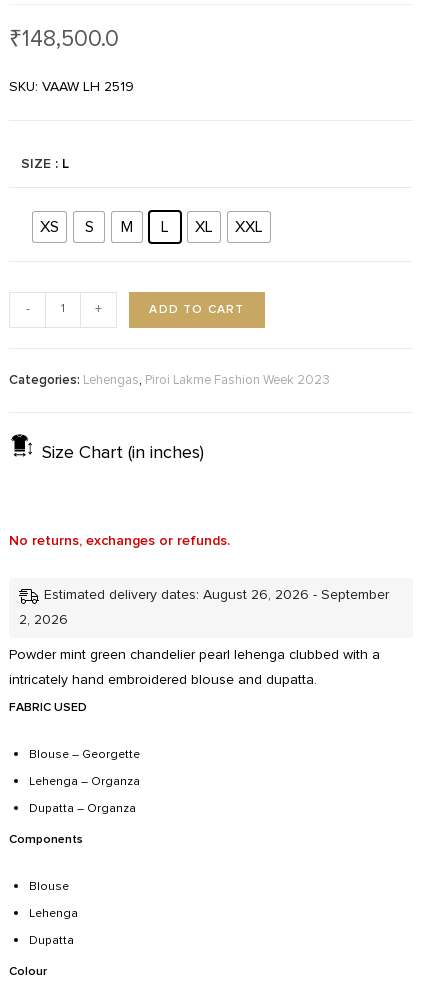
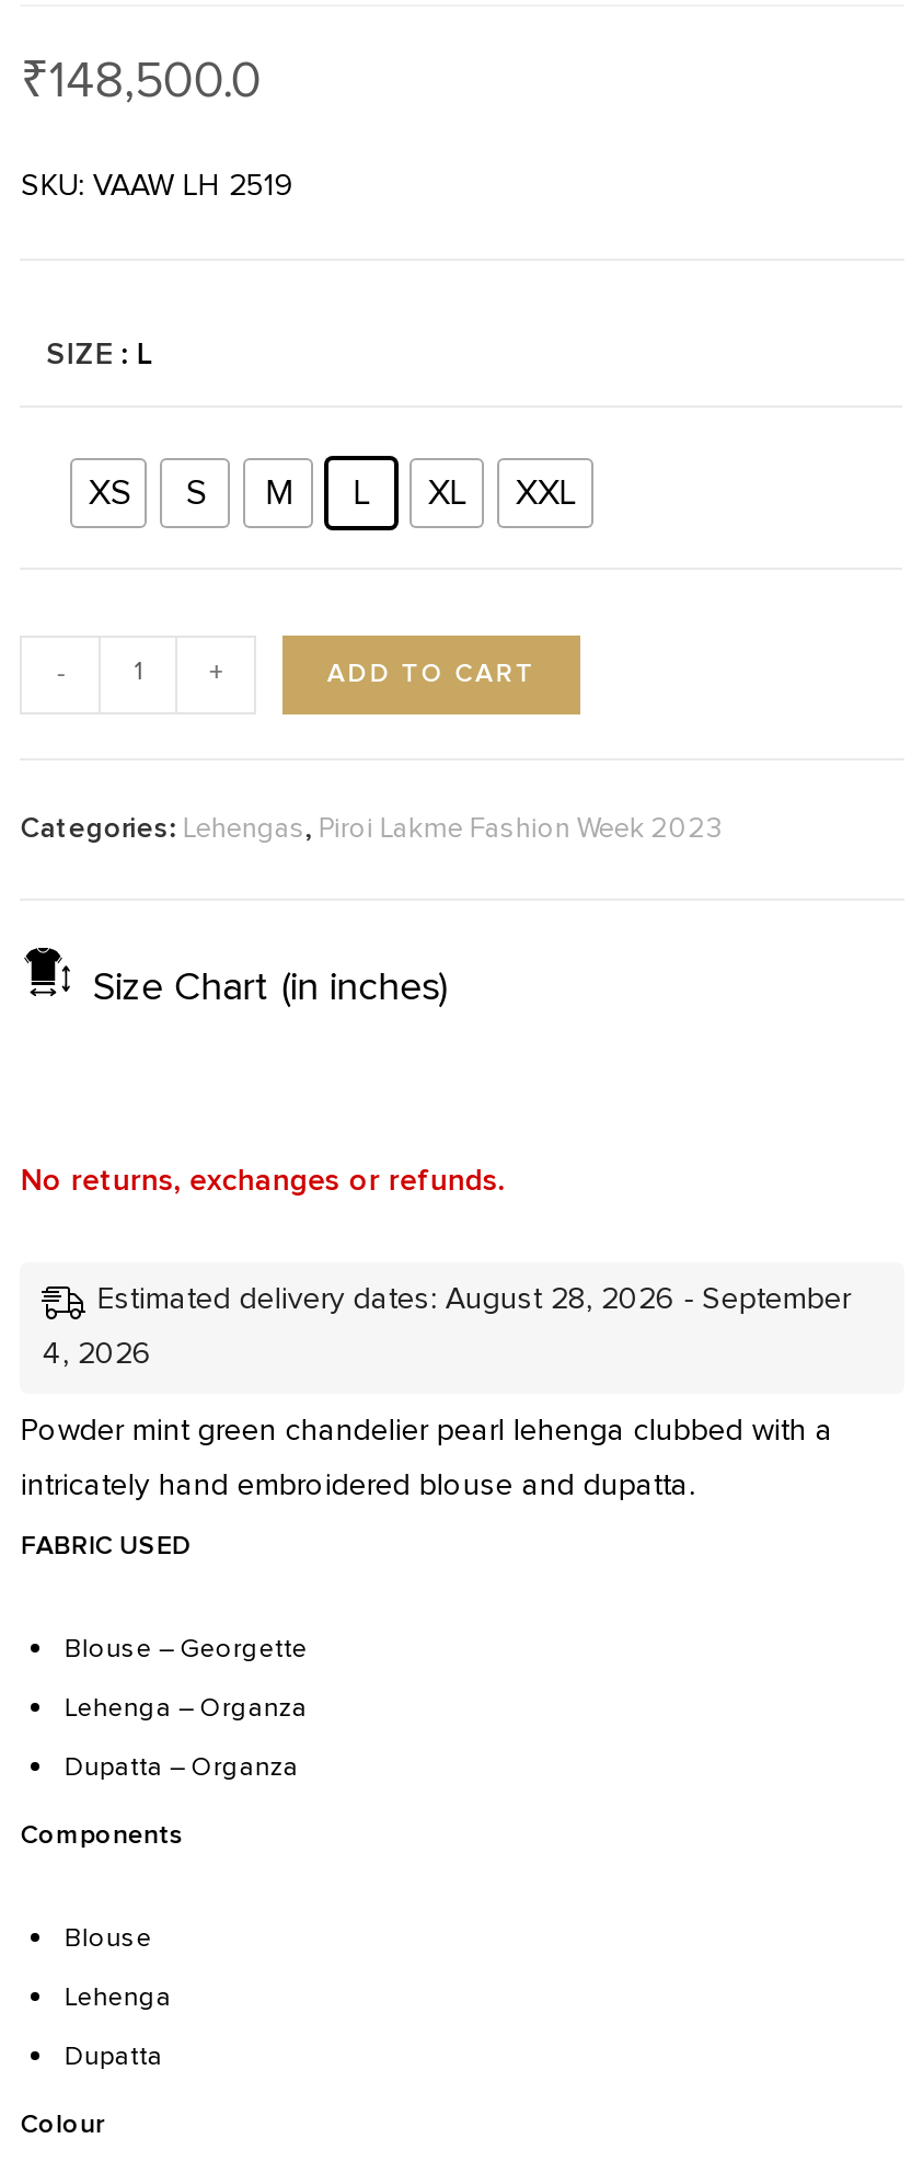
- Estimated delivery dates: August 26, 2026 - September
+ Estimated delivery dates: August 28, 2026 - September

- 2, 2026
+ 4, 2026
